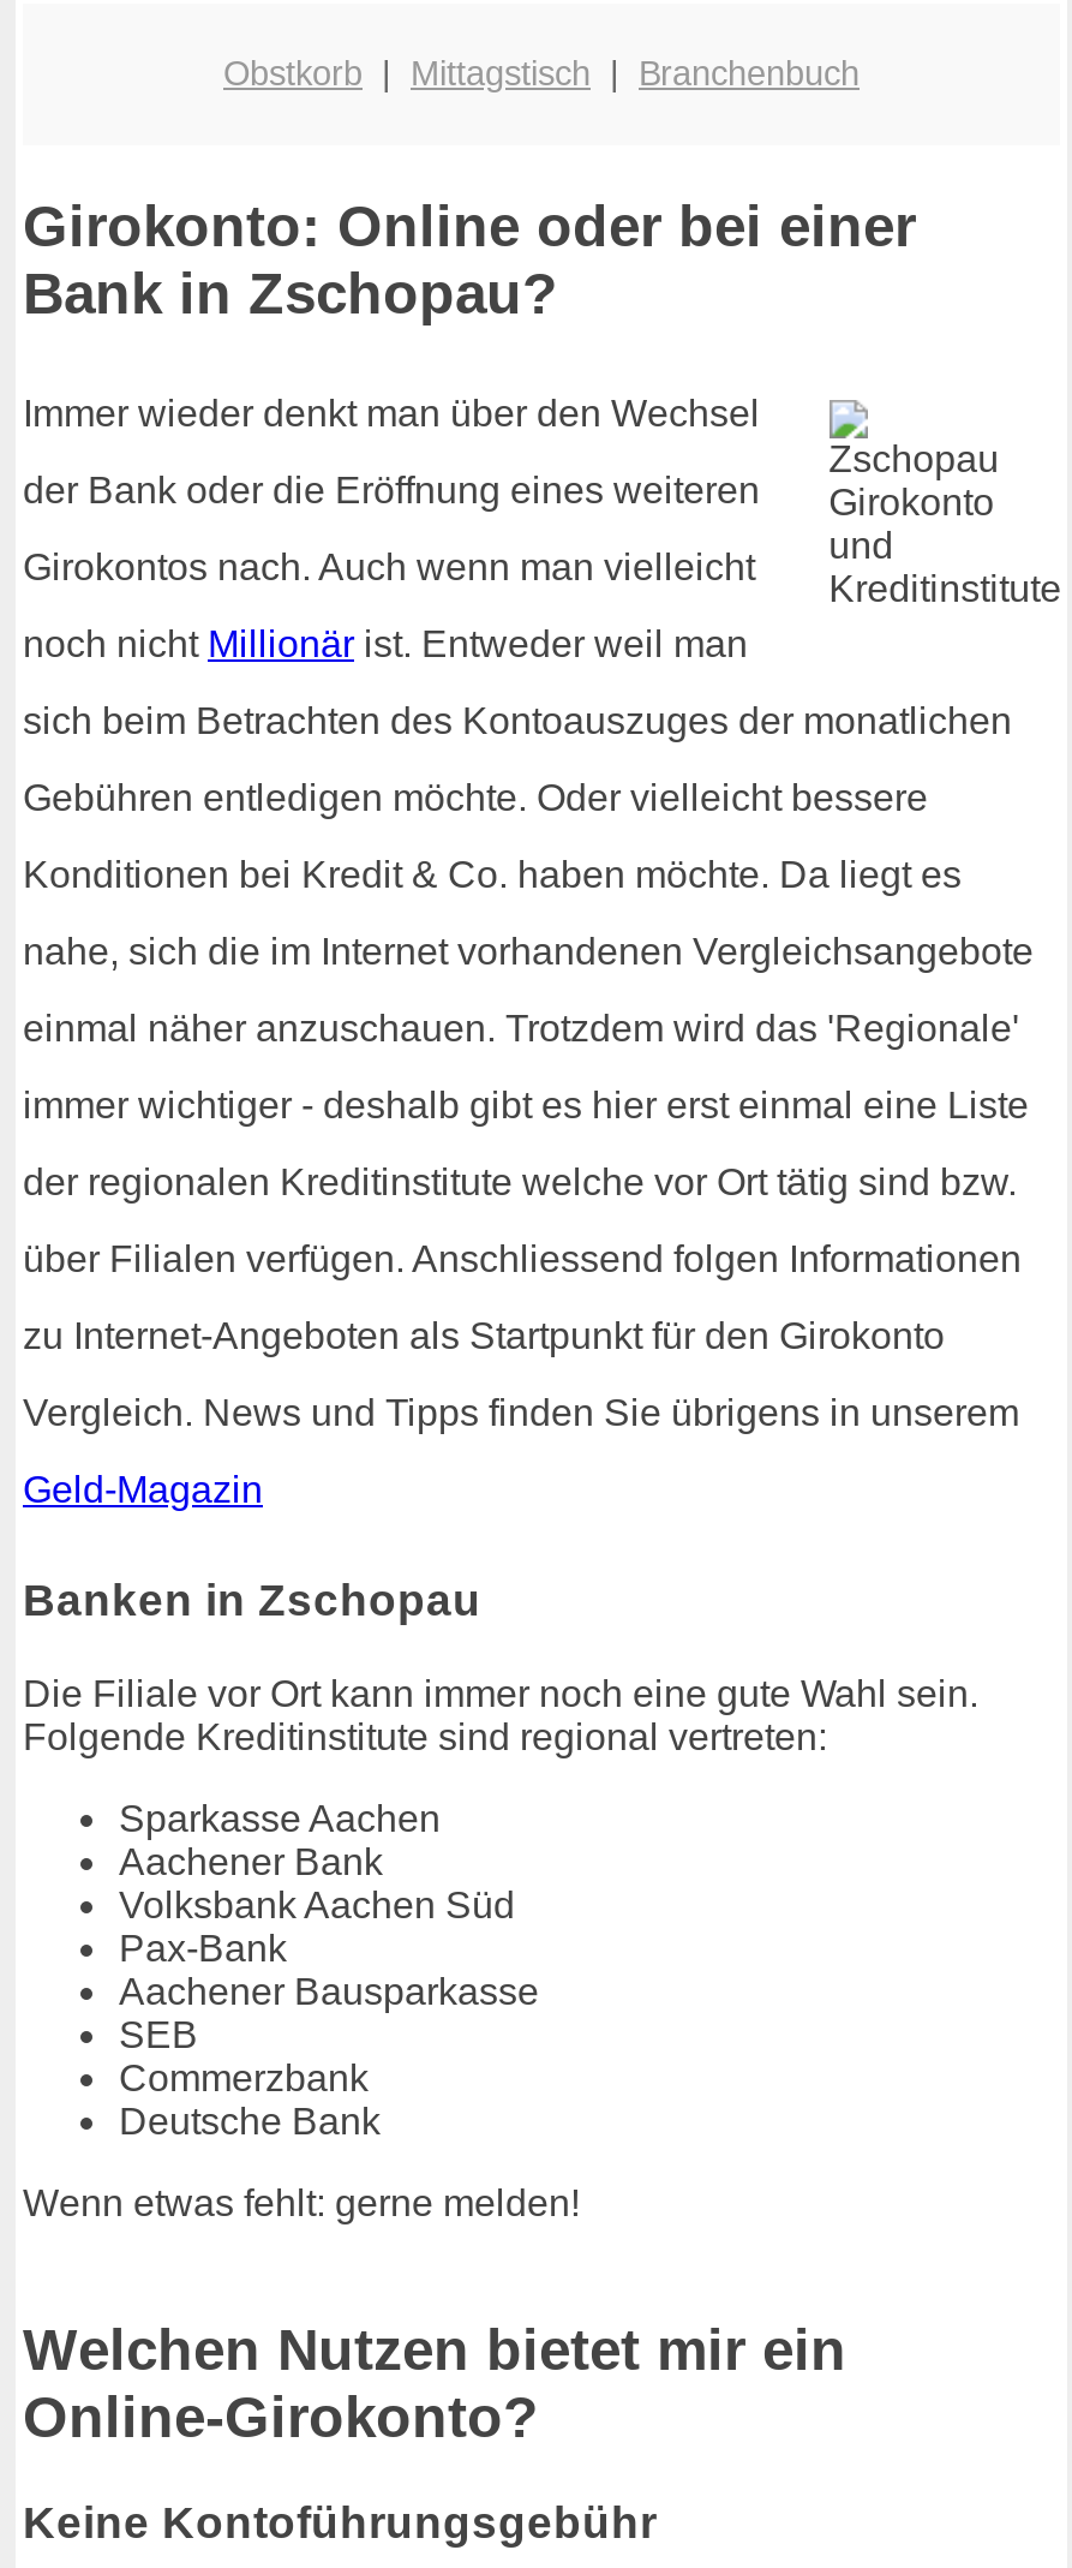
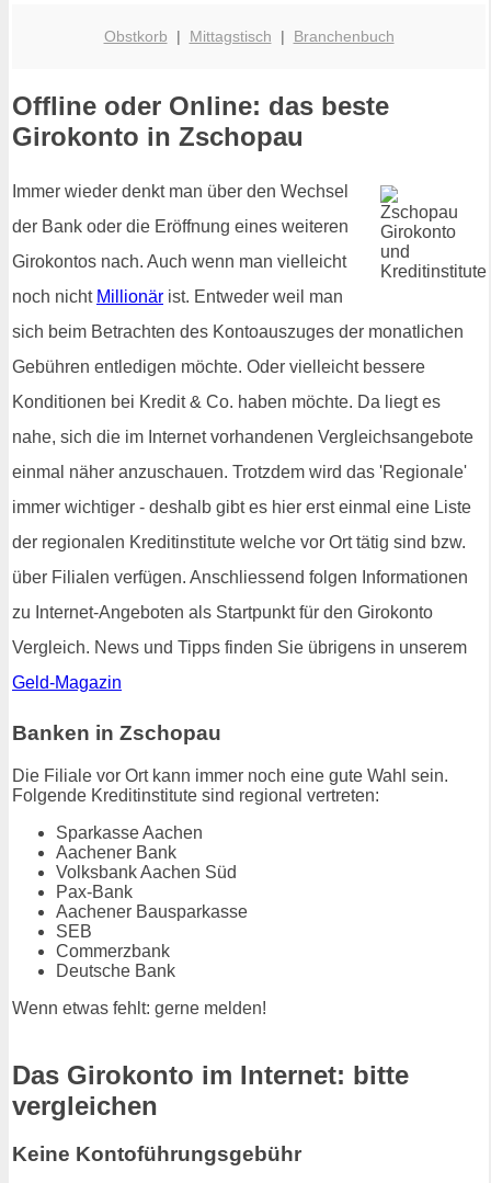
- Girokonto: Online oder bei einer
- Bank in Zschopau?
+ Offline oder Online: das beste
+ Girokonto in Zschopau

- Welchen Nutzen bietet mir ein
- Online-Girokonto?
+ Das Girokonto im Internet: bitte
+ vergleichen
